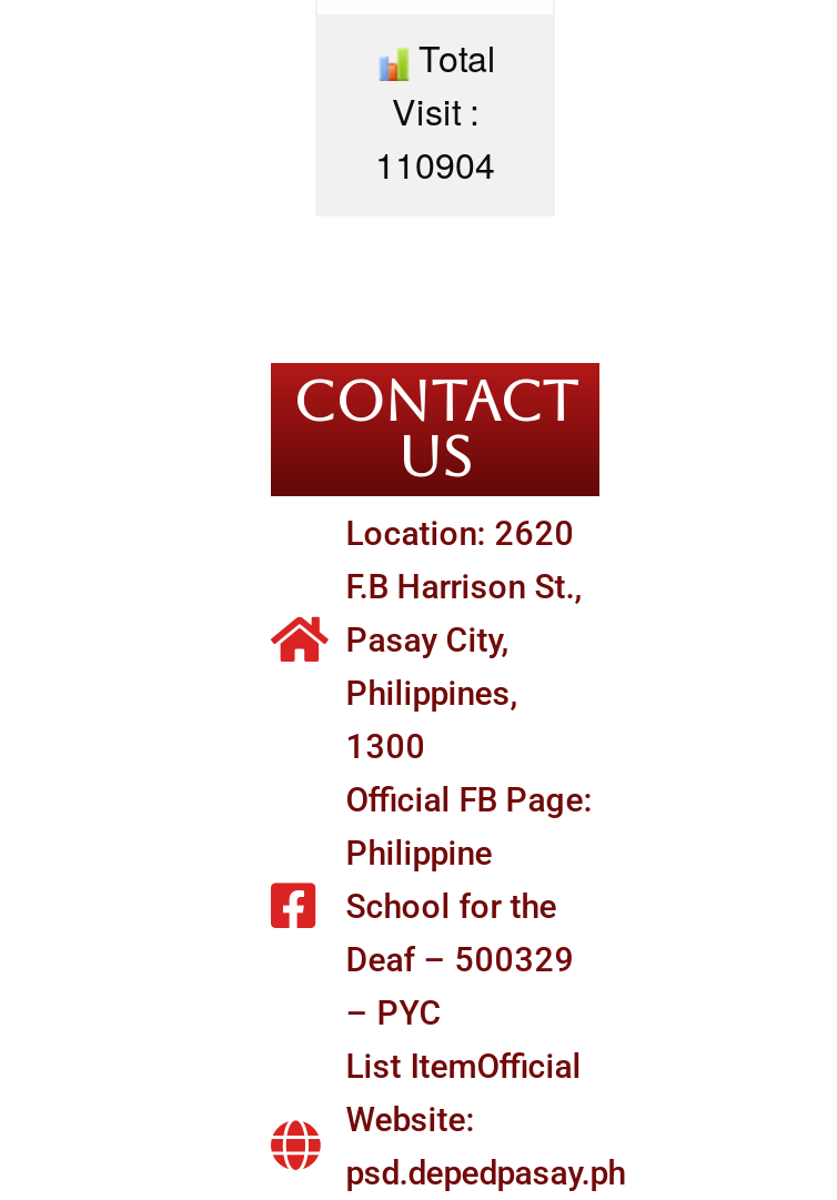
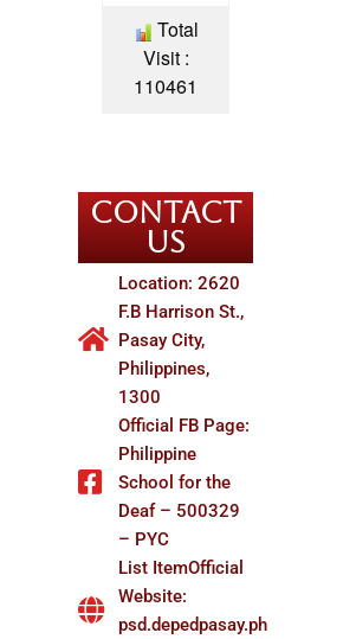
- 110904
+ 110461
